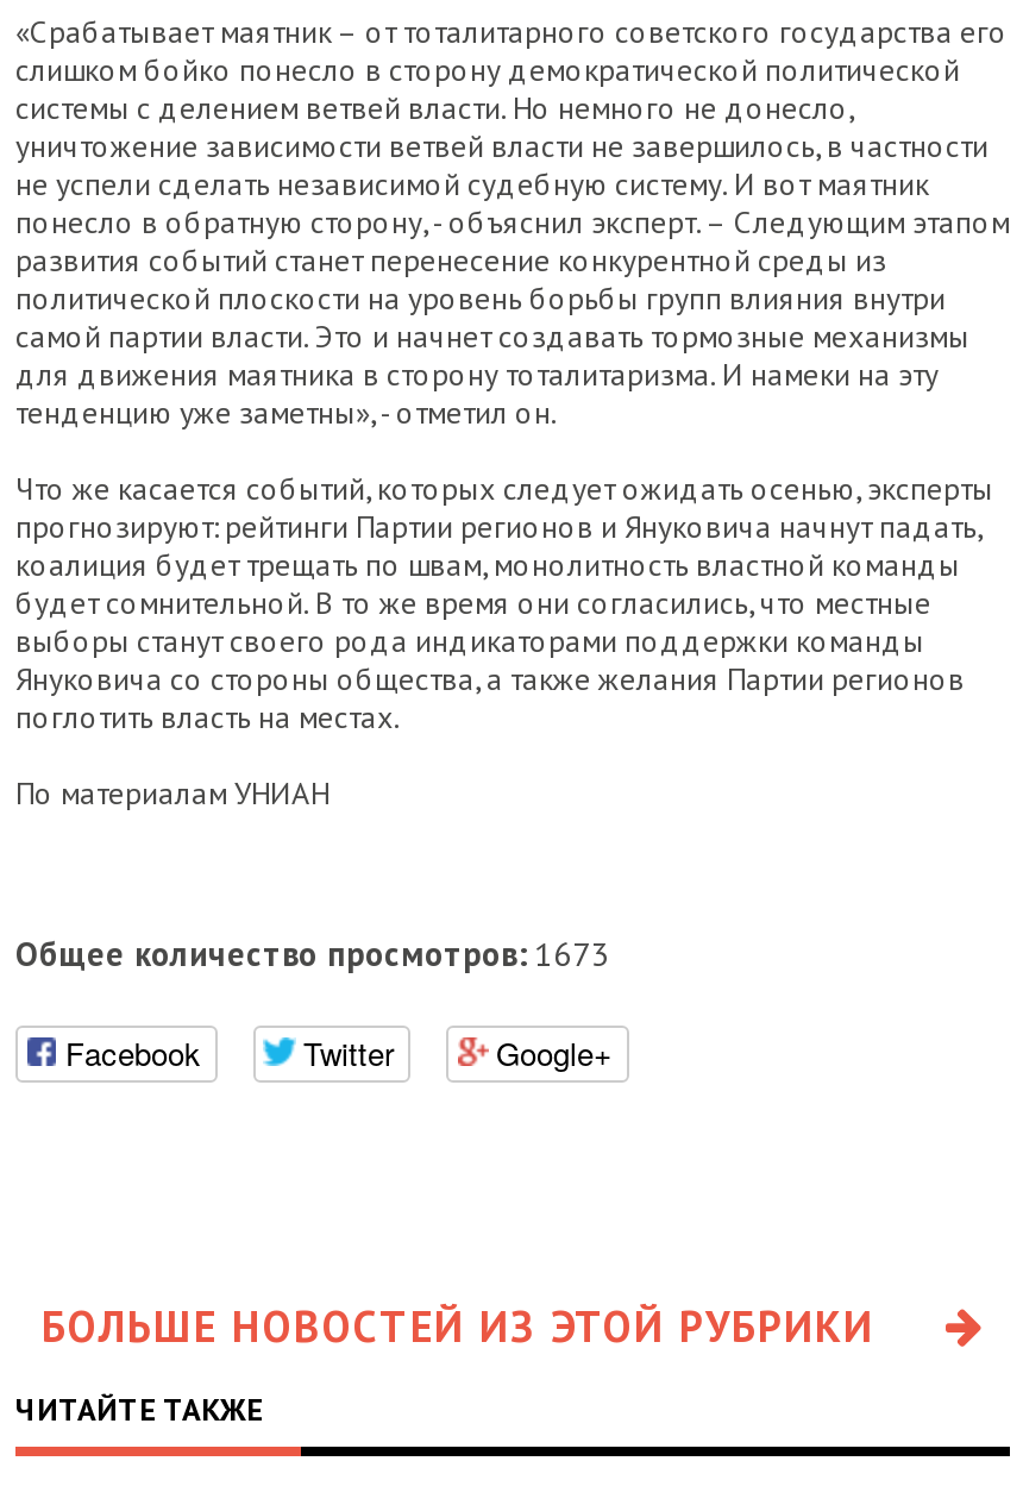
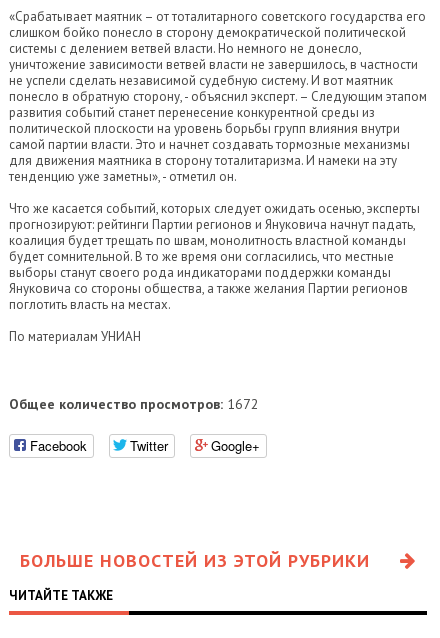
- Общее количество просмотров: 1673
+ Общее количество просмотров: 1672
